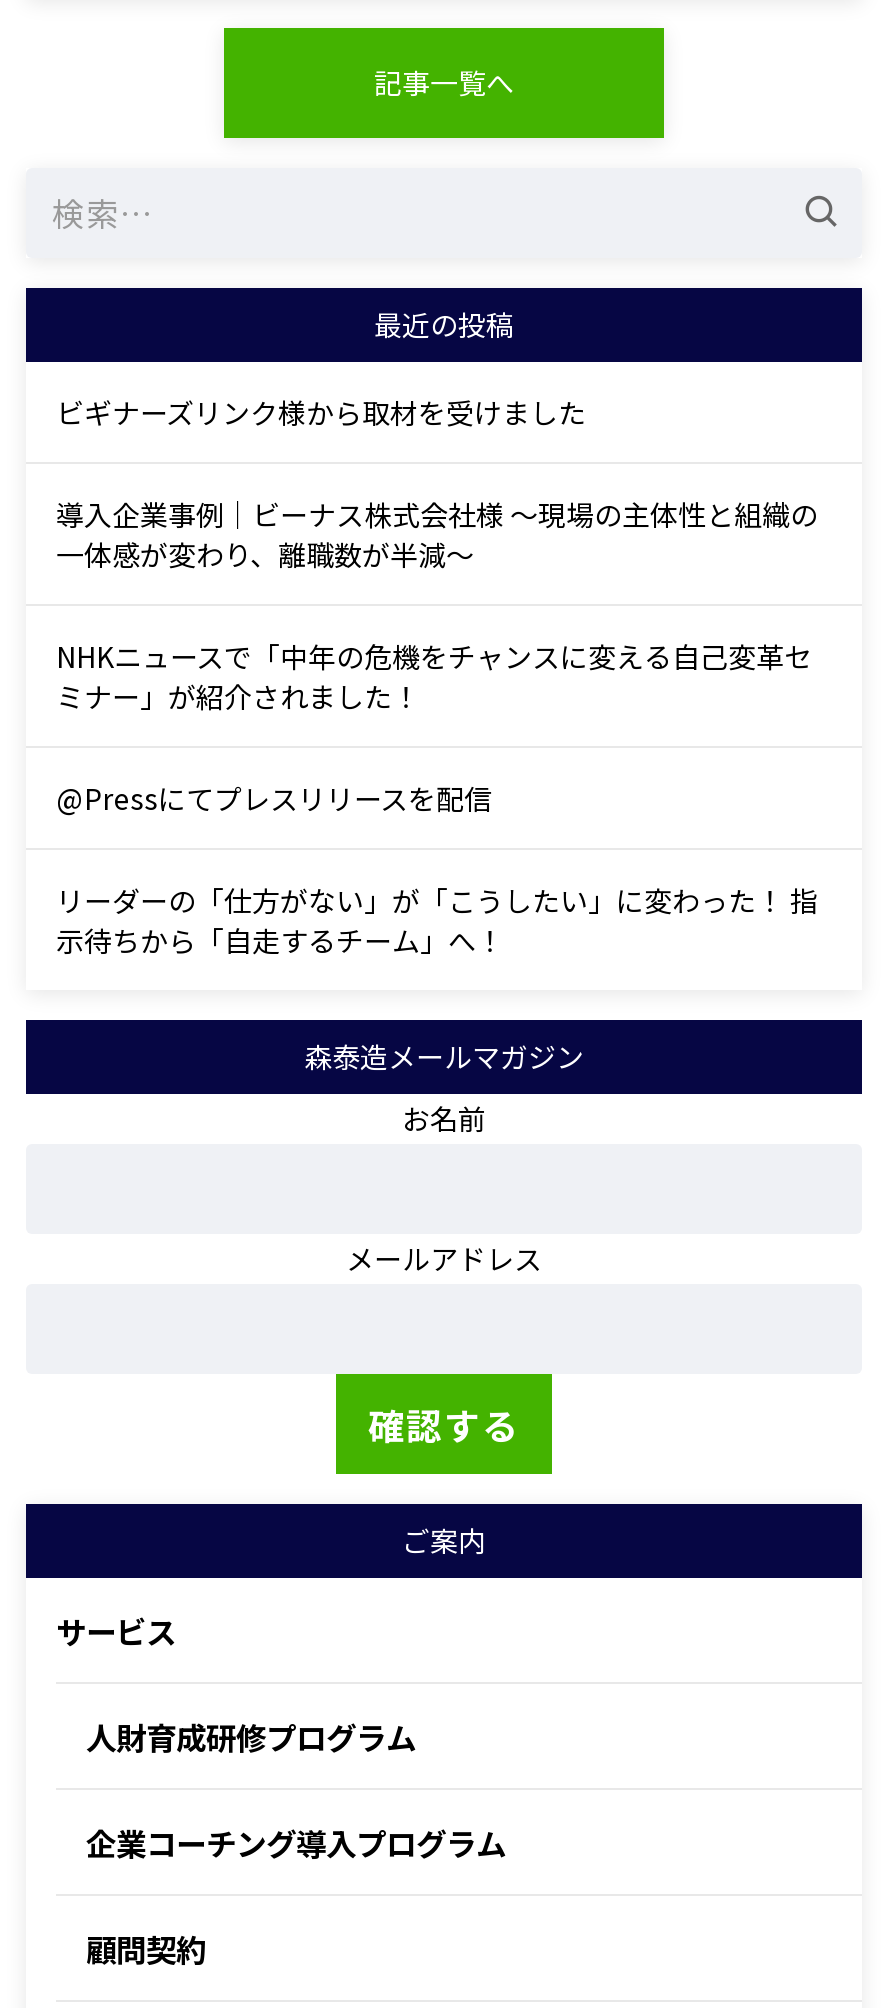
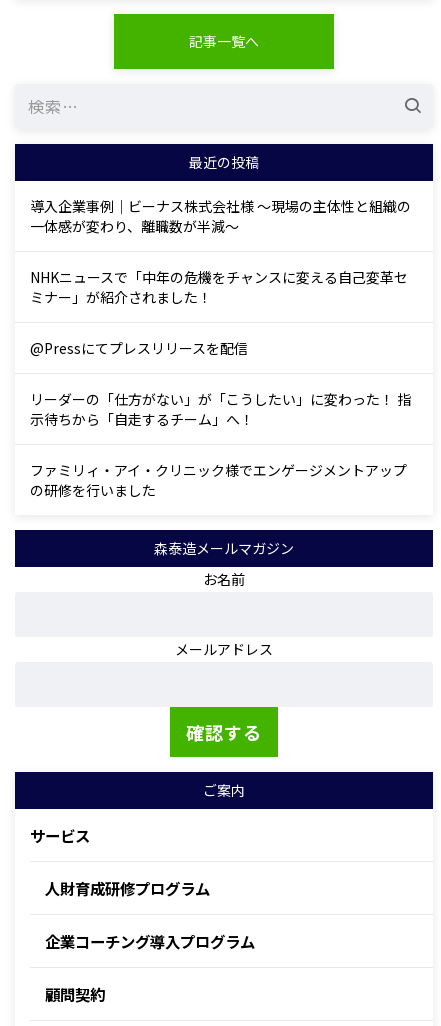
- ビギナーズリンク様から取材を受けました

moved up: 導入企業事例｜ビーナス株式会社様 〜現場の主体性と組織の | 一体感が変わり、離職数が半減〜 | NHKニュースで「中年の危機をチャンスに変える自己変革セ | ミナー」が紹介されました！ | @Pressにてプレスリリースを配信 | リーダーの「仕方がない」が「こうしたい」に変わった！ 指 | 示待ちから「自走するチーム」へ！

+ ファミリィ・アイ・クリニック様でエンゲージメントアップ
+ の研修を行いました
